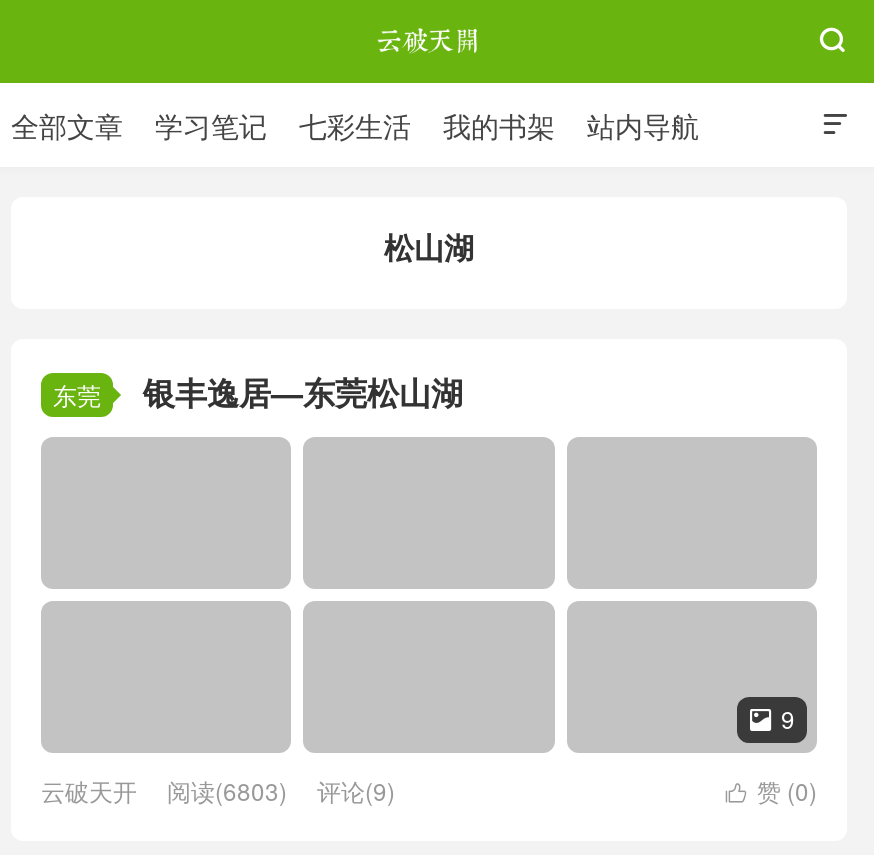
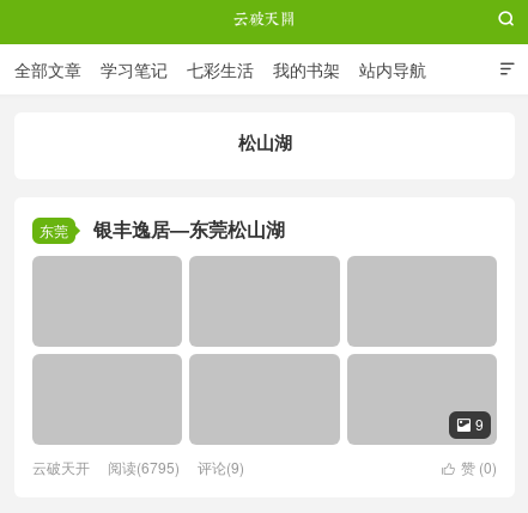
- 云破天开 阅读(6803) 评论(9)
+ 云破天开 阅读(6795) 评论(9)
